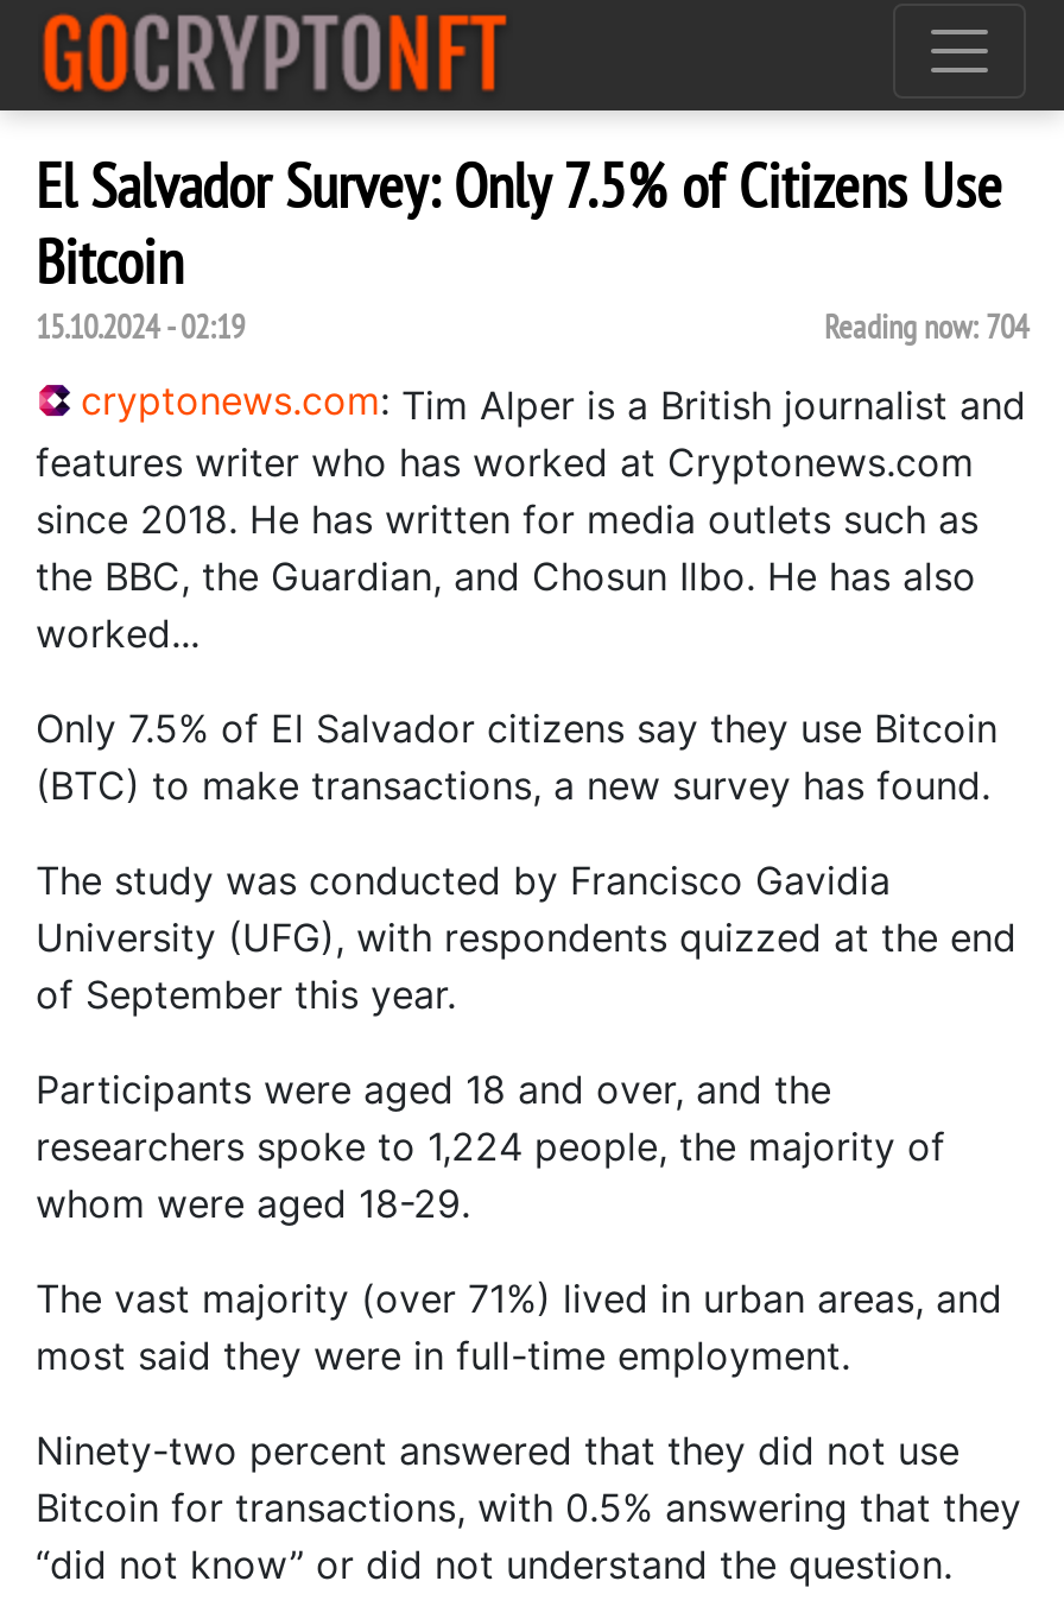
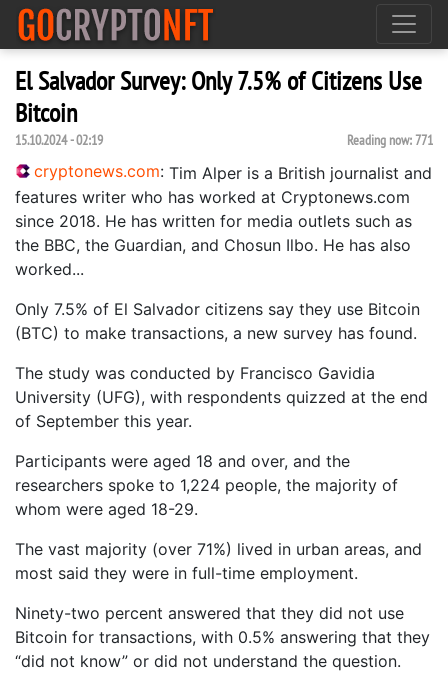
- Reading now: 704
+ Reading now: 771
